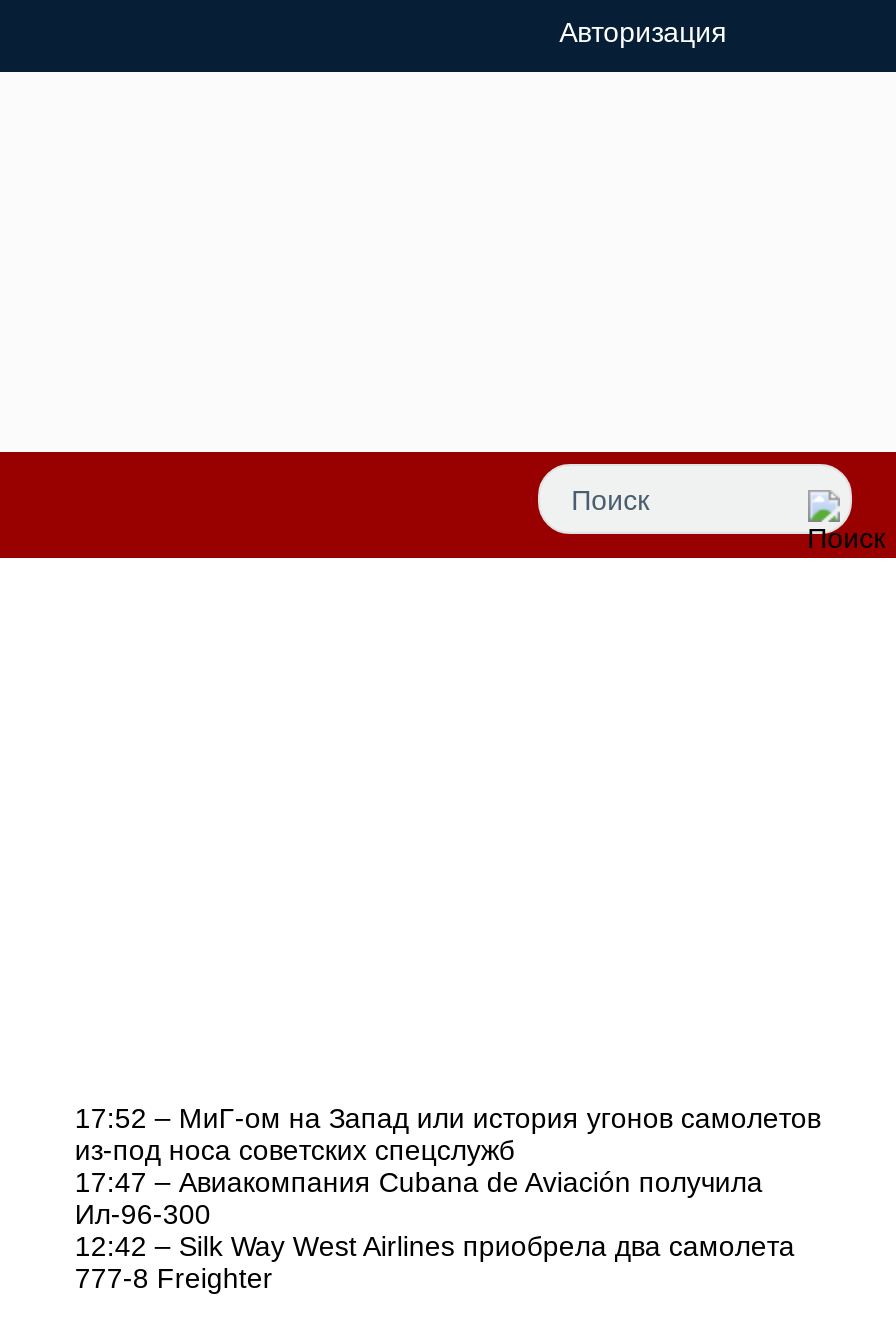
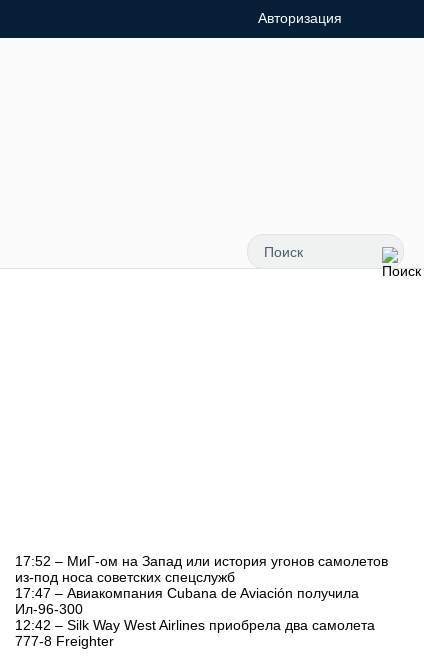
- [image]
